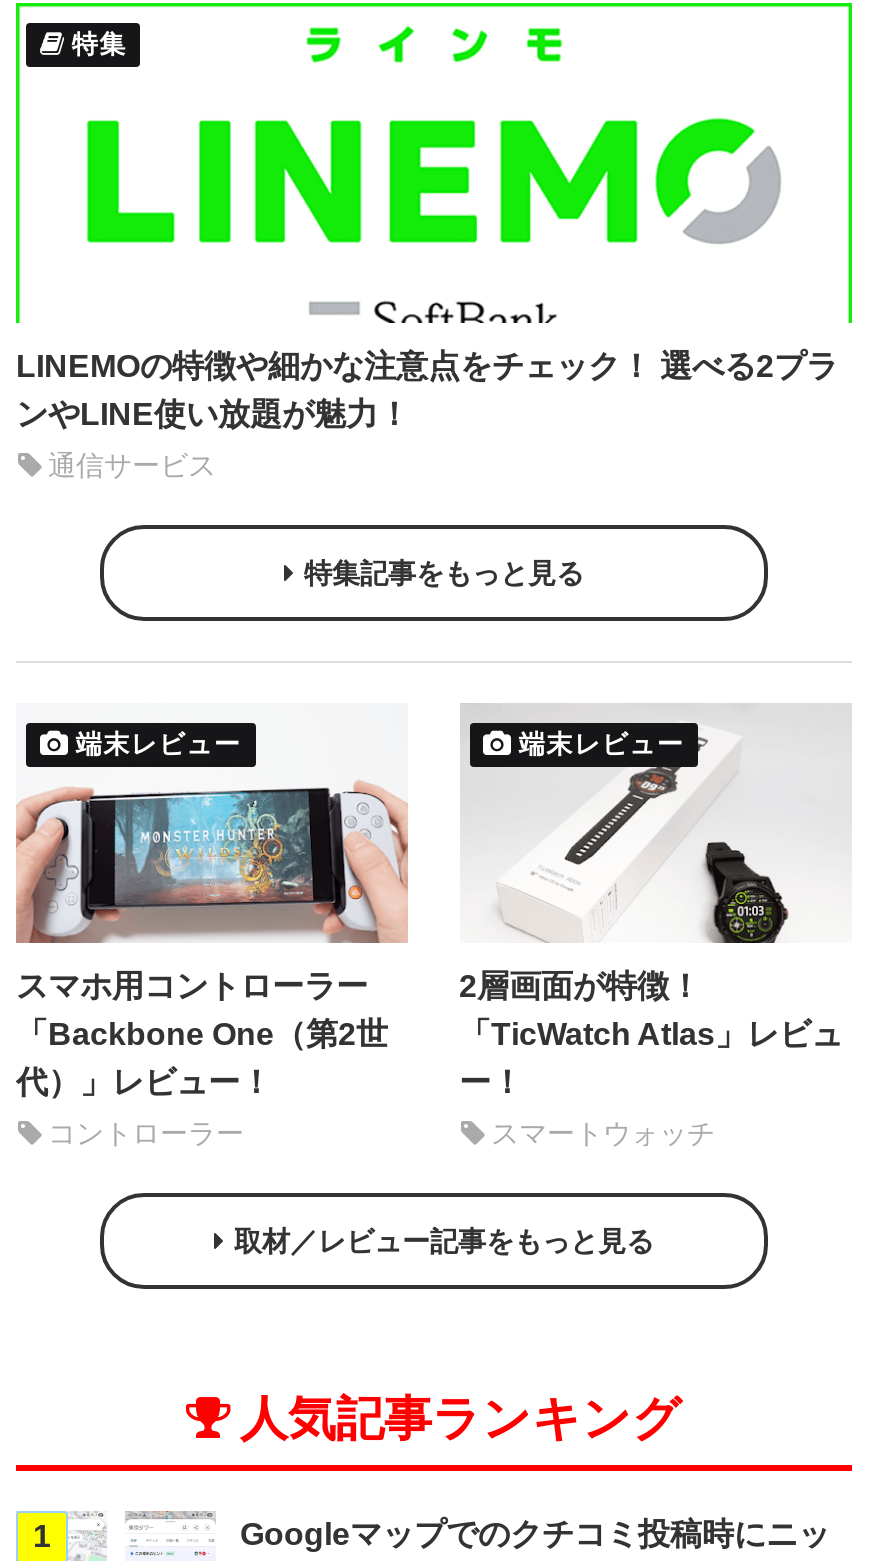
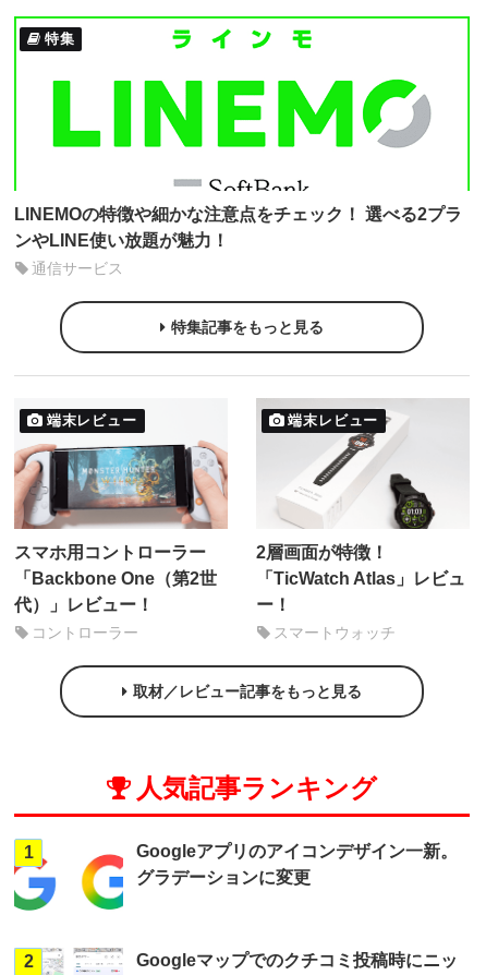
+ [image]
+ Googleアプリのアイコンデザイン一新。
+ グラデーションに変更

+ [image]
+ 2
